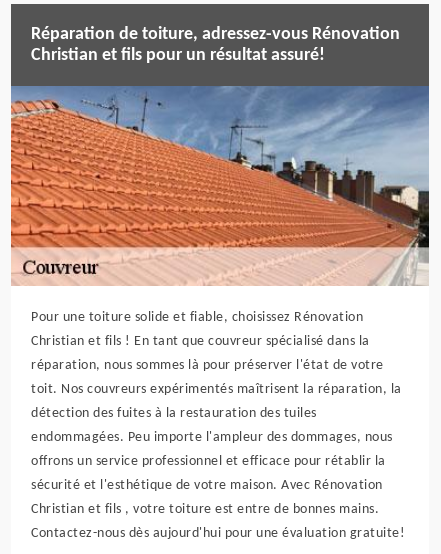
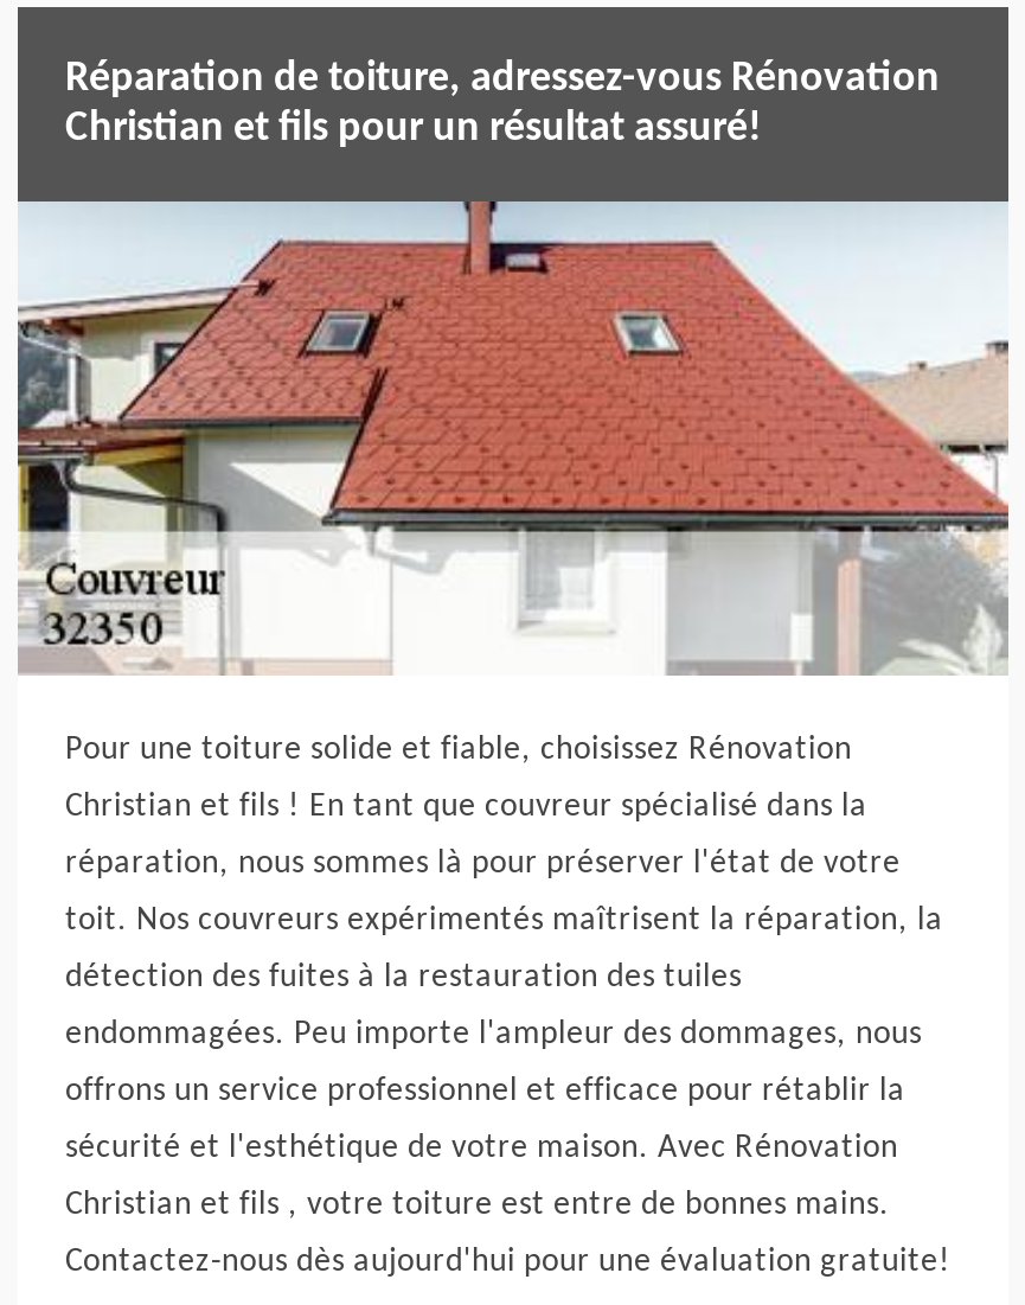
- [image]
+ [image]
